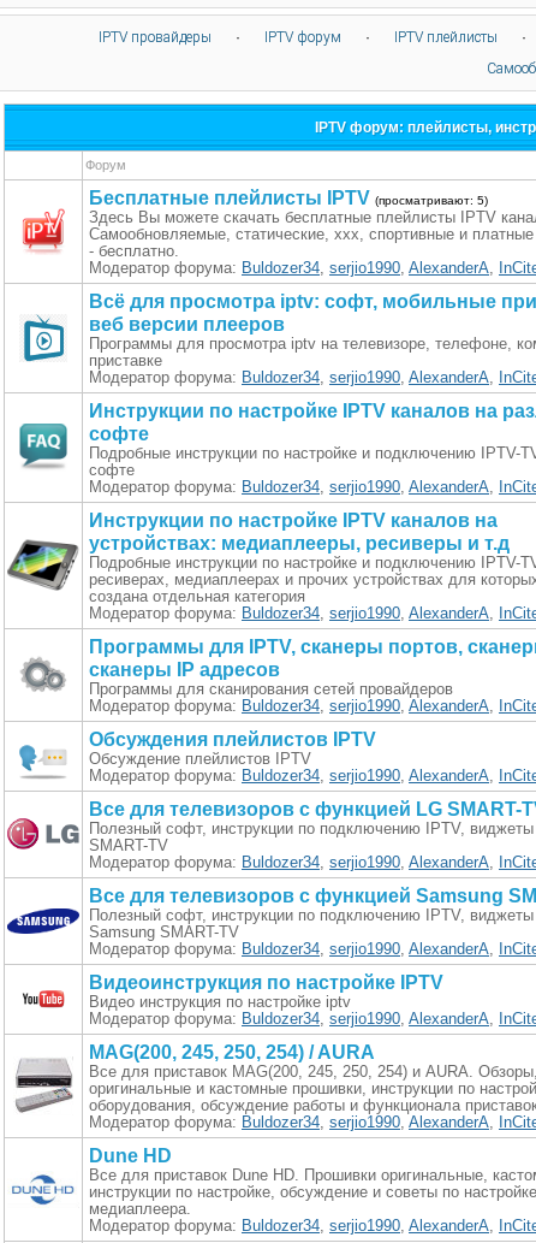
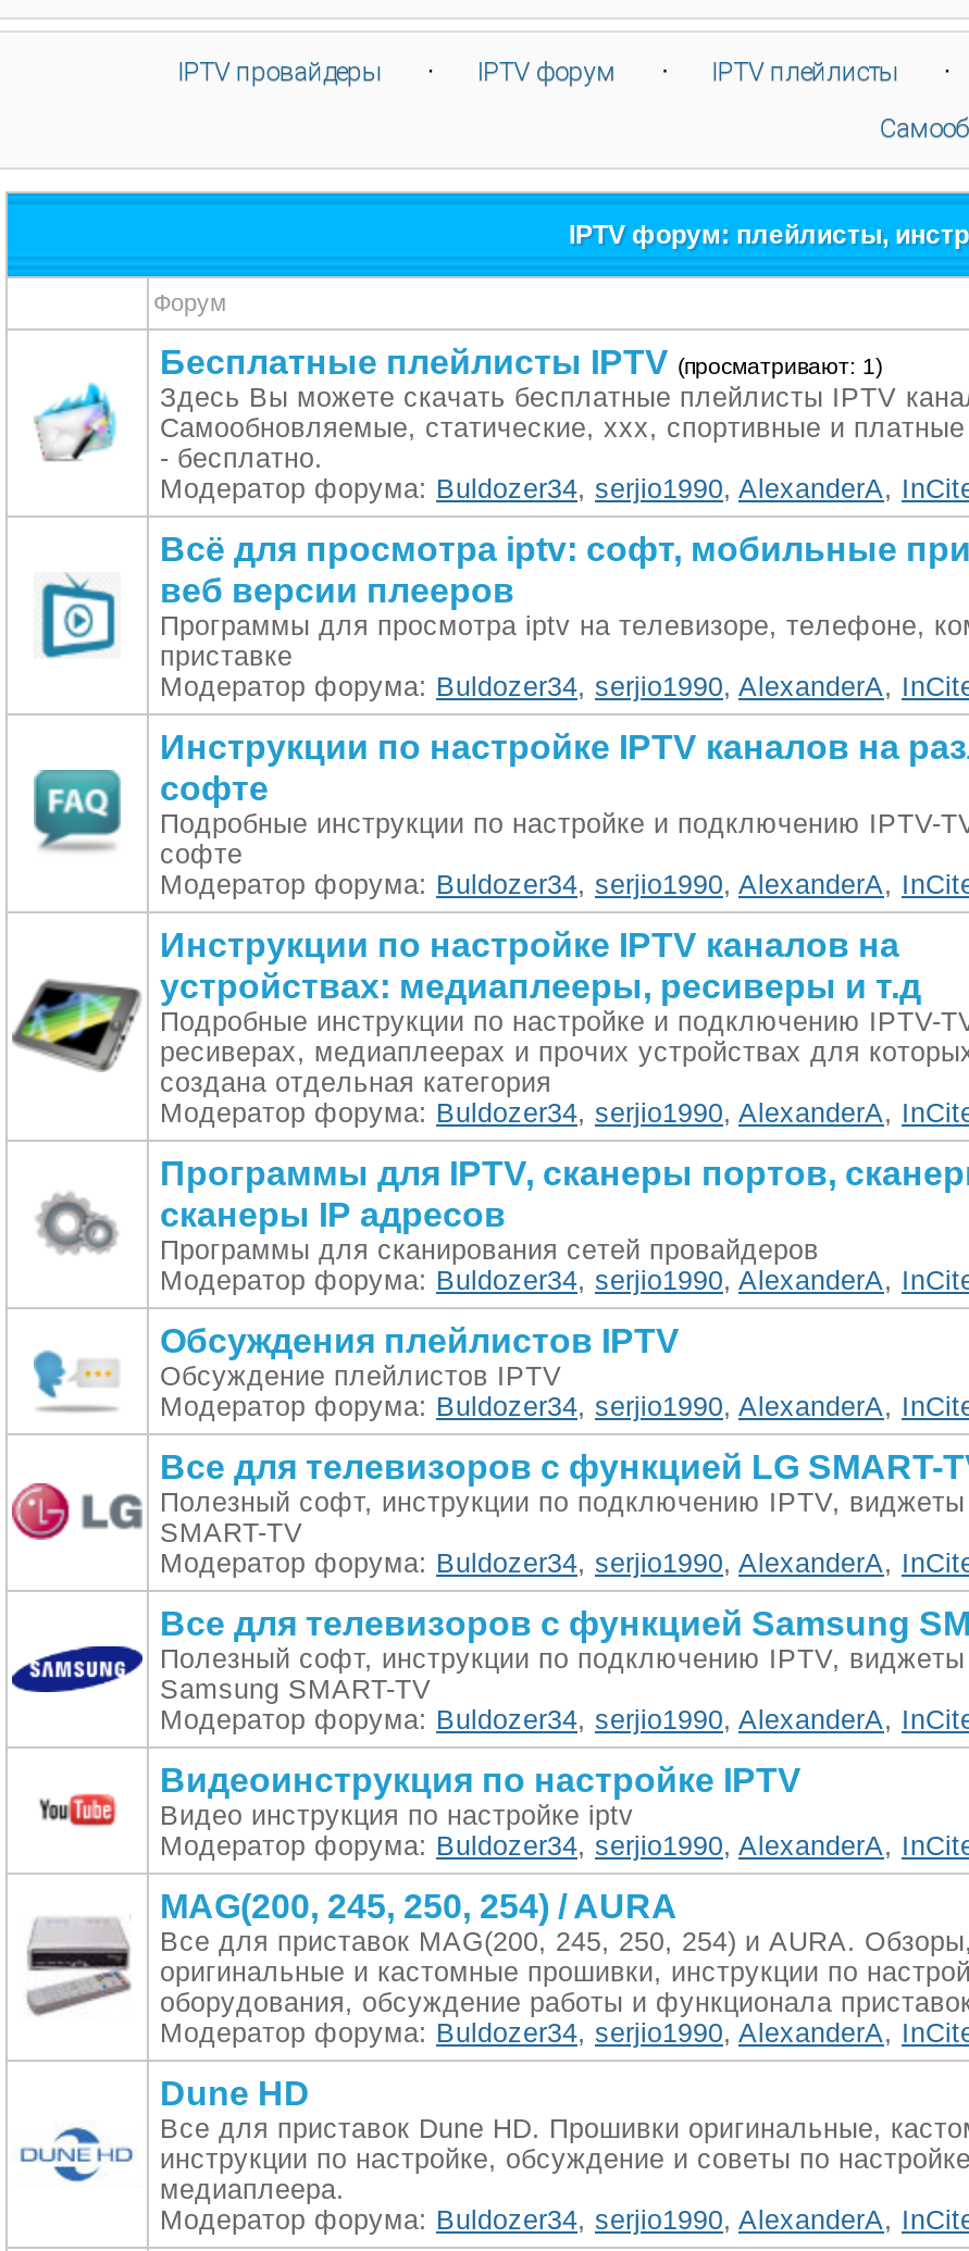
- [image]
- Бесплатные плейлисты IPTV (просматривают: 5)
+ [image]
+ Бесплатные плейлисты IPTV (просматривают: 1)
